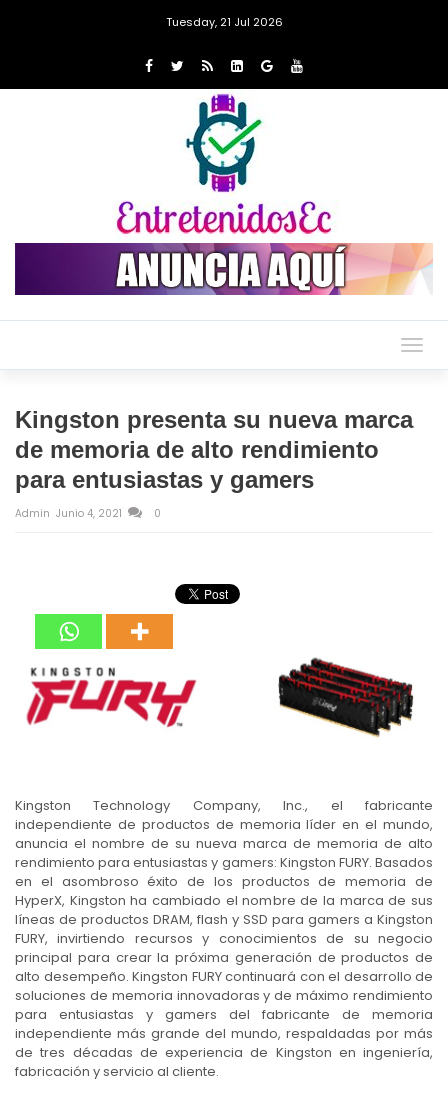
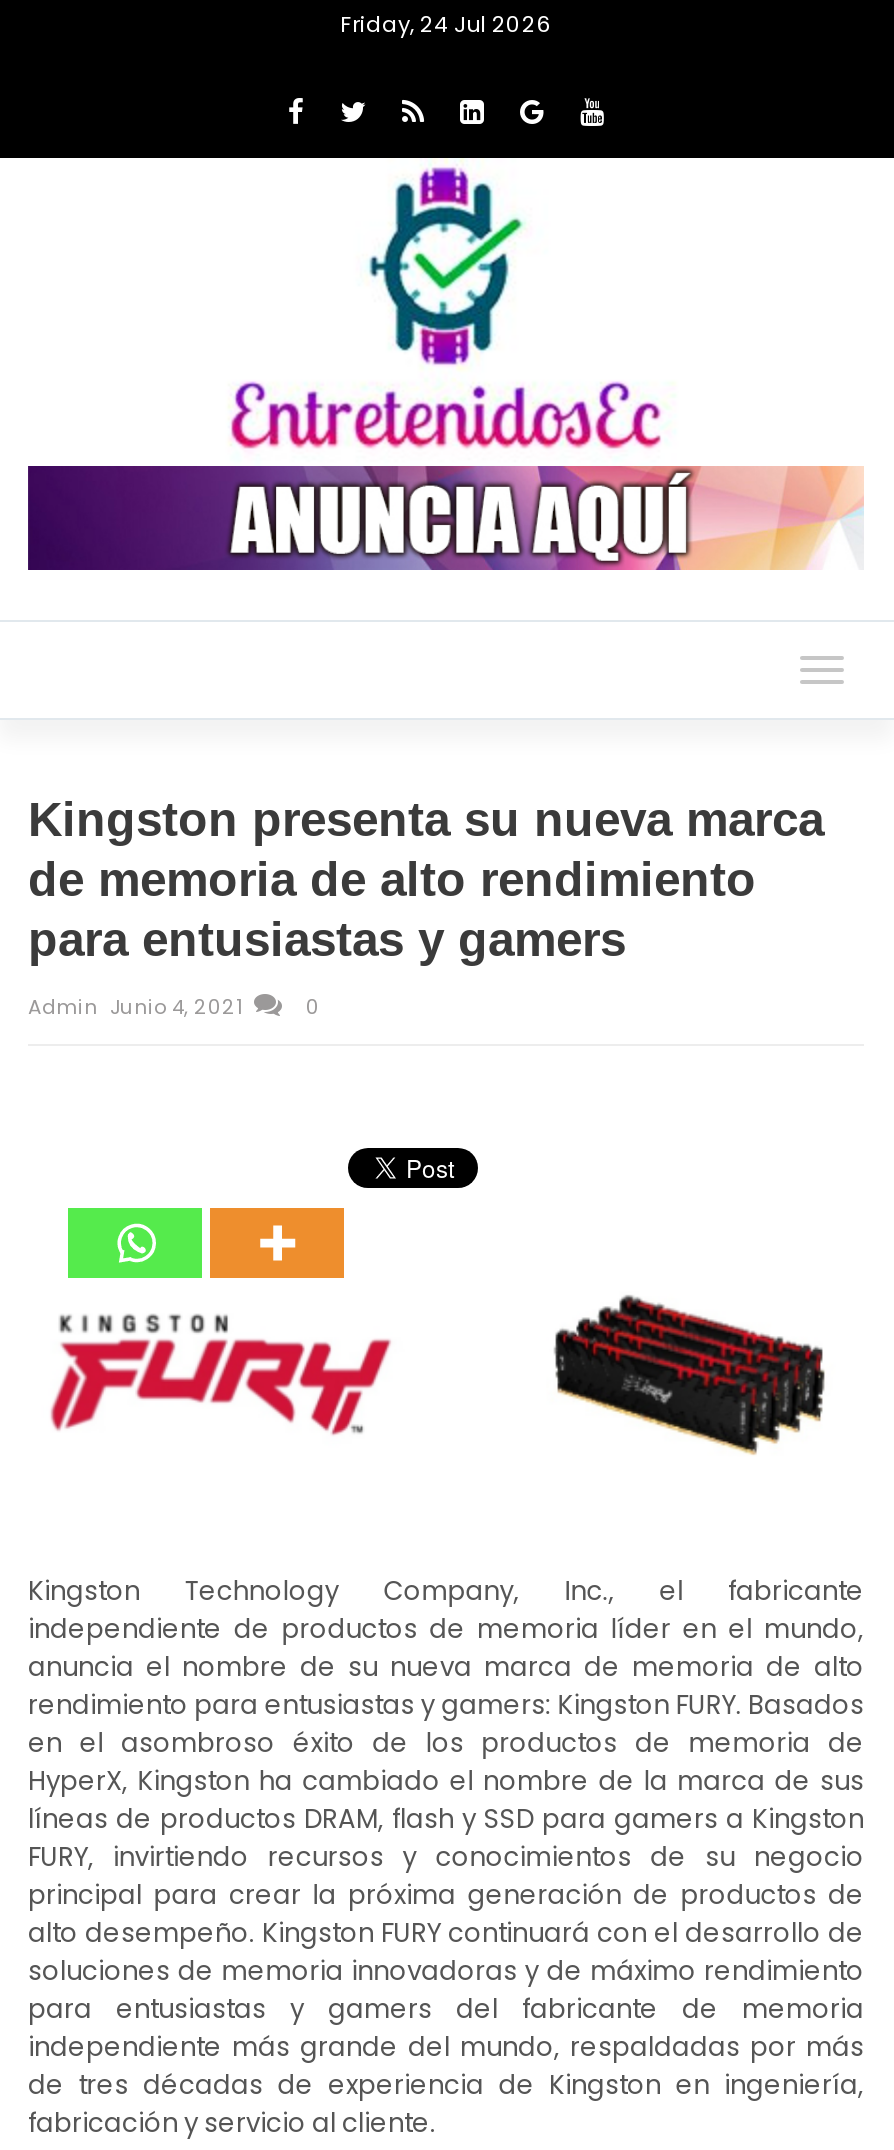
- Tuesday, 21 Jul 2026
+ Friday, 24 Jul 2026
